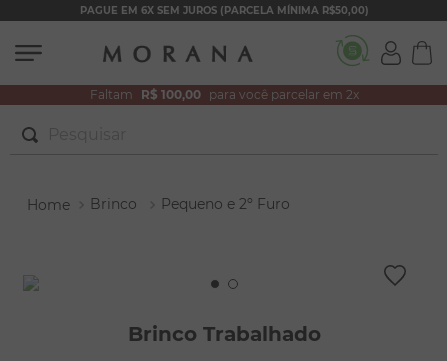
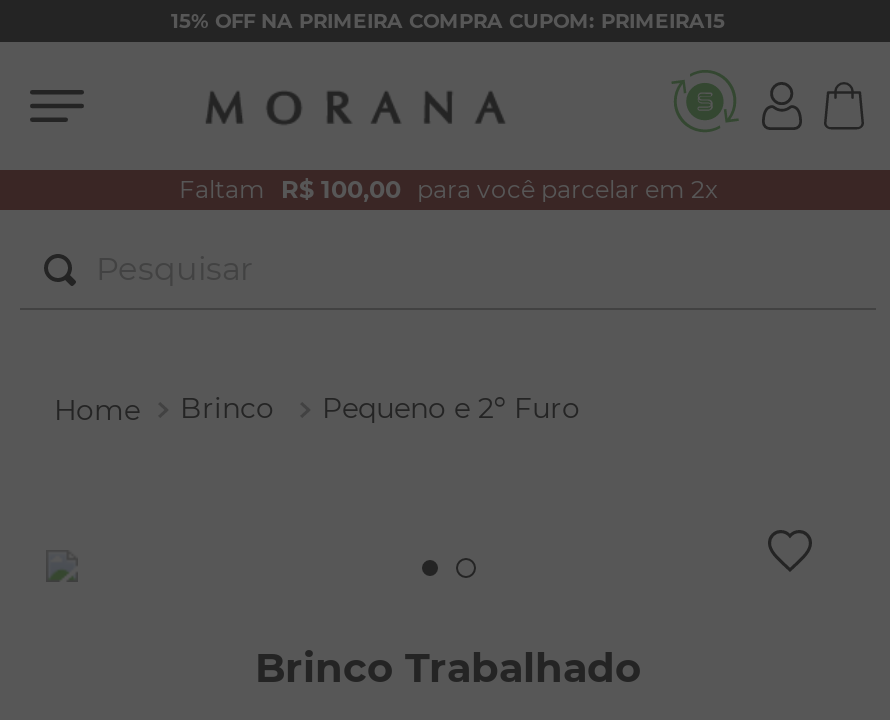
- PAGUE EM 6X SEM JUROS (PARCELA MÍNIMA R$50,00)
+ 15% OFF NA PRIMEIRA COMPRA CUPOM: PRIMEIRA15
